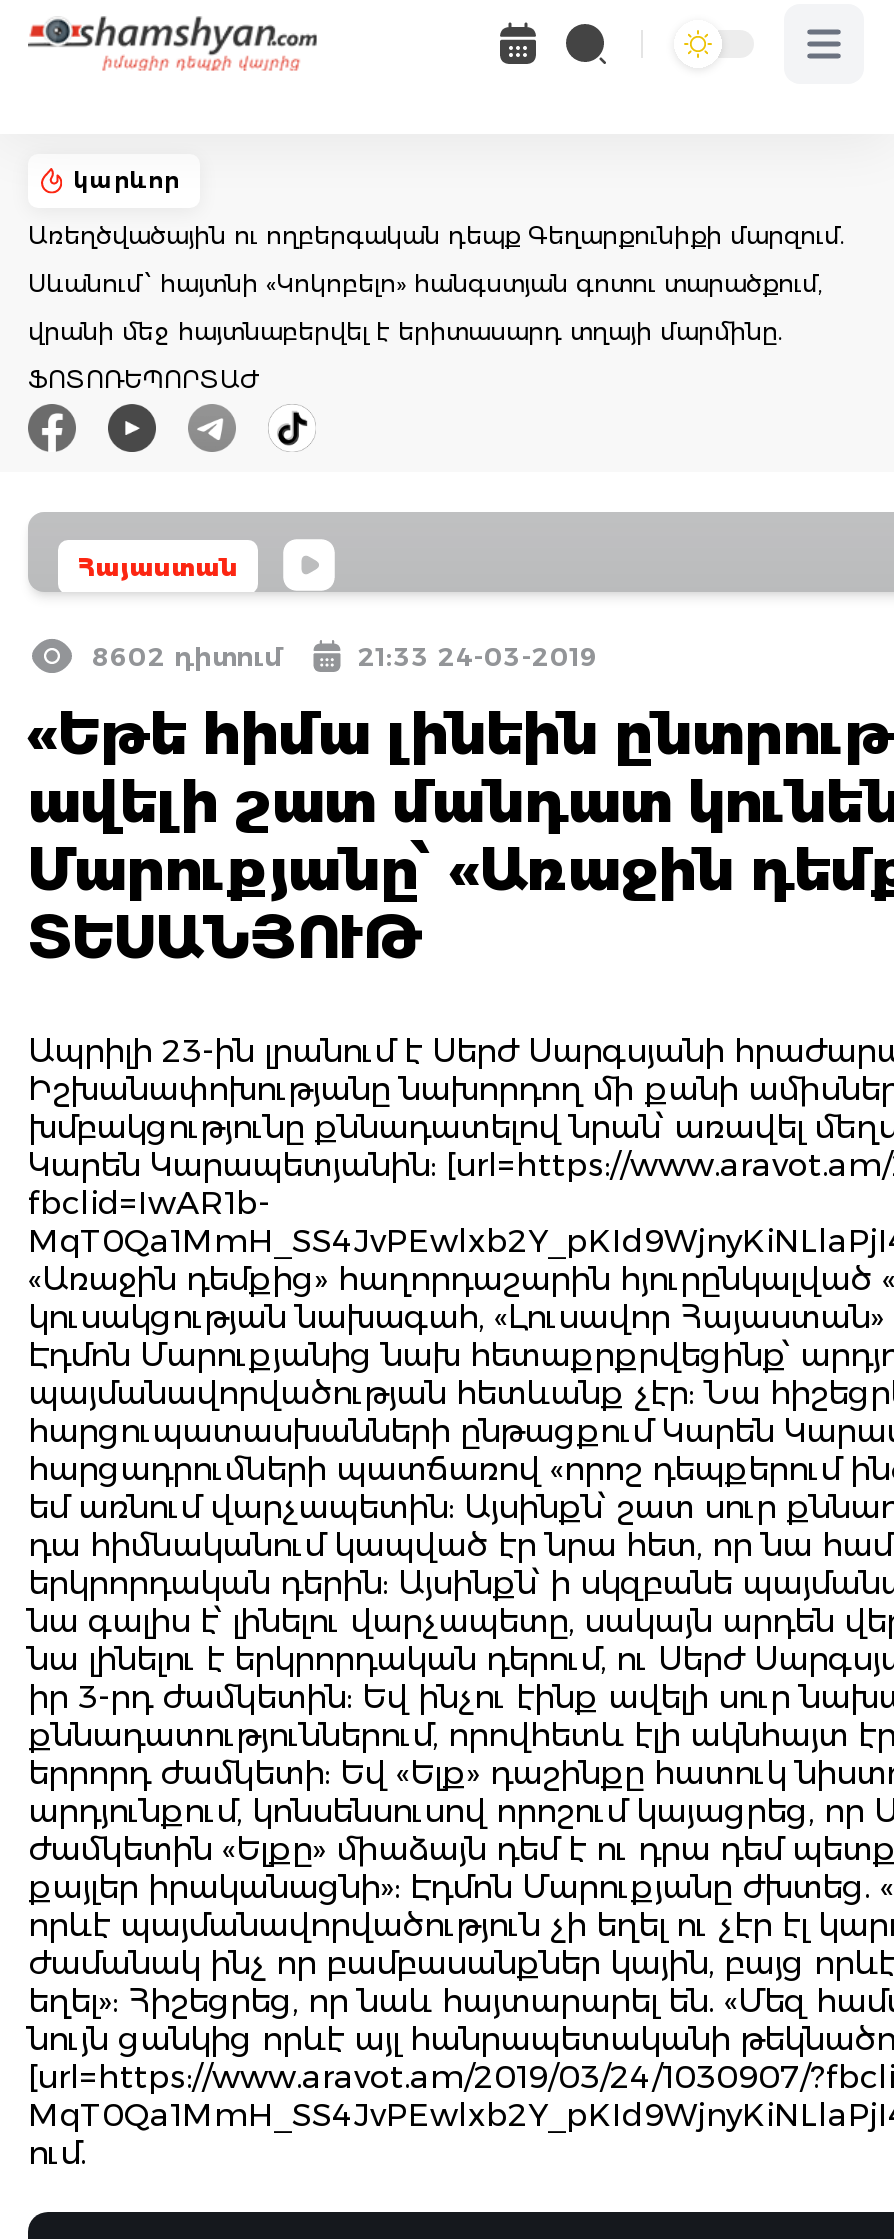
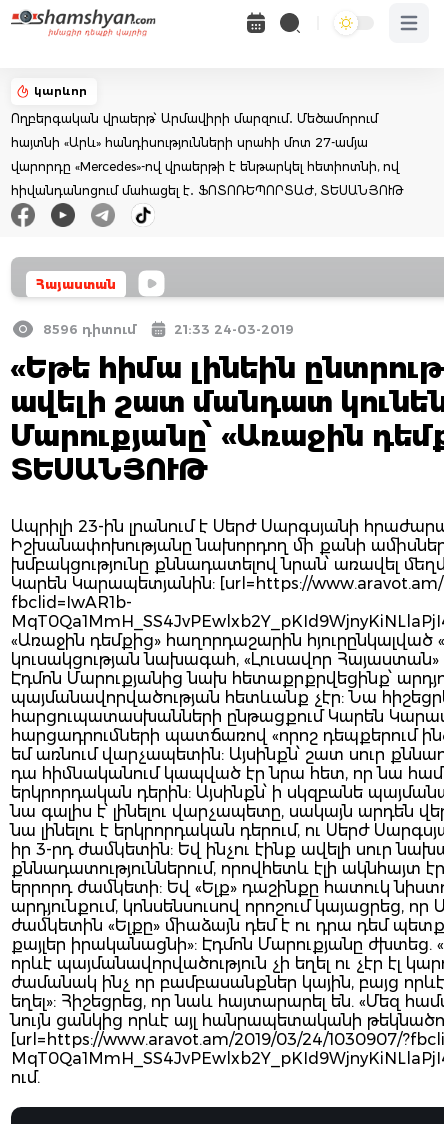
- Առեղծվածային ու ողբերգական դեպք Գեղարքունիքի մարզում.
+ Ողբերգական վրաերթ՝ Արմավիրի մարզում․ Մեծամորում

- Սևանում՝ հայտնի «Կոկոբելո» հանգստյան գոտու տարածքում,
+ հայտնի «Արև» հանդիսությունների սրահի մոտ 27-ամյա

- վրանի մեջ հայտնաբերվել է երիտասարդ տղայի մարմինը.
+ վարորդը «Mercedes»-ով վրաերթի է ենթարկել հետիոտնի, ով

- ՖՈՏՈՌԵՊՈՐՏԱԺ
+ հիվանդանոցում մահացել է․ ՖՈՏՈՌԵՊՈՐՏԱԺ, ՏԵՍԱՆՅՈՒԹ

- 8602 դիտում
+ 8596 դիտում
